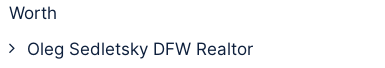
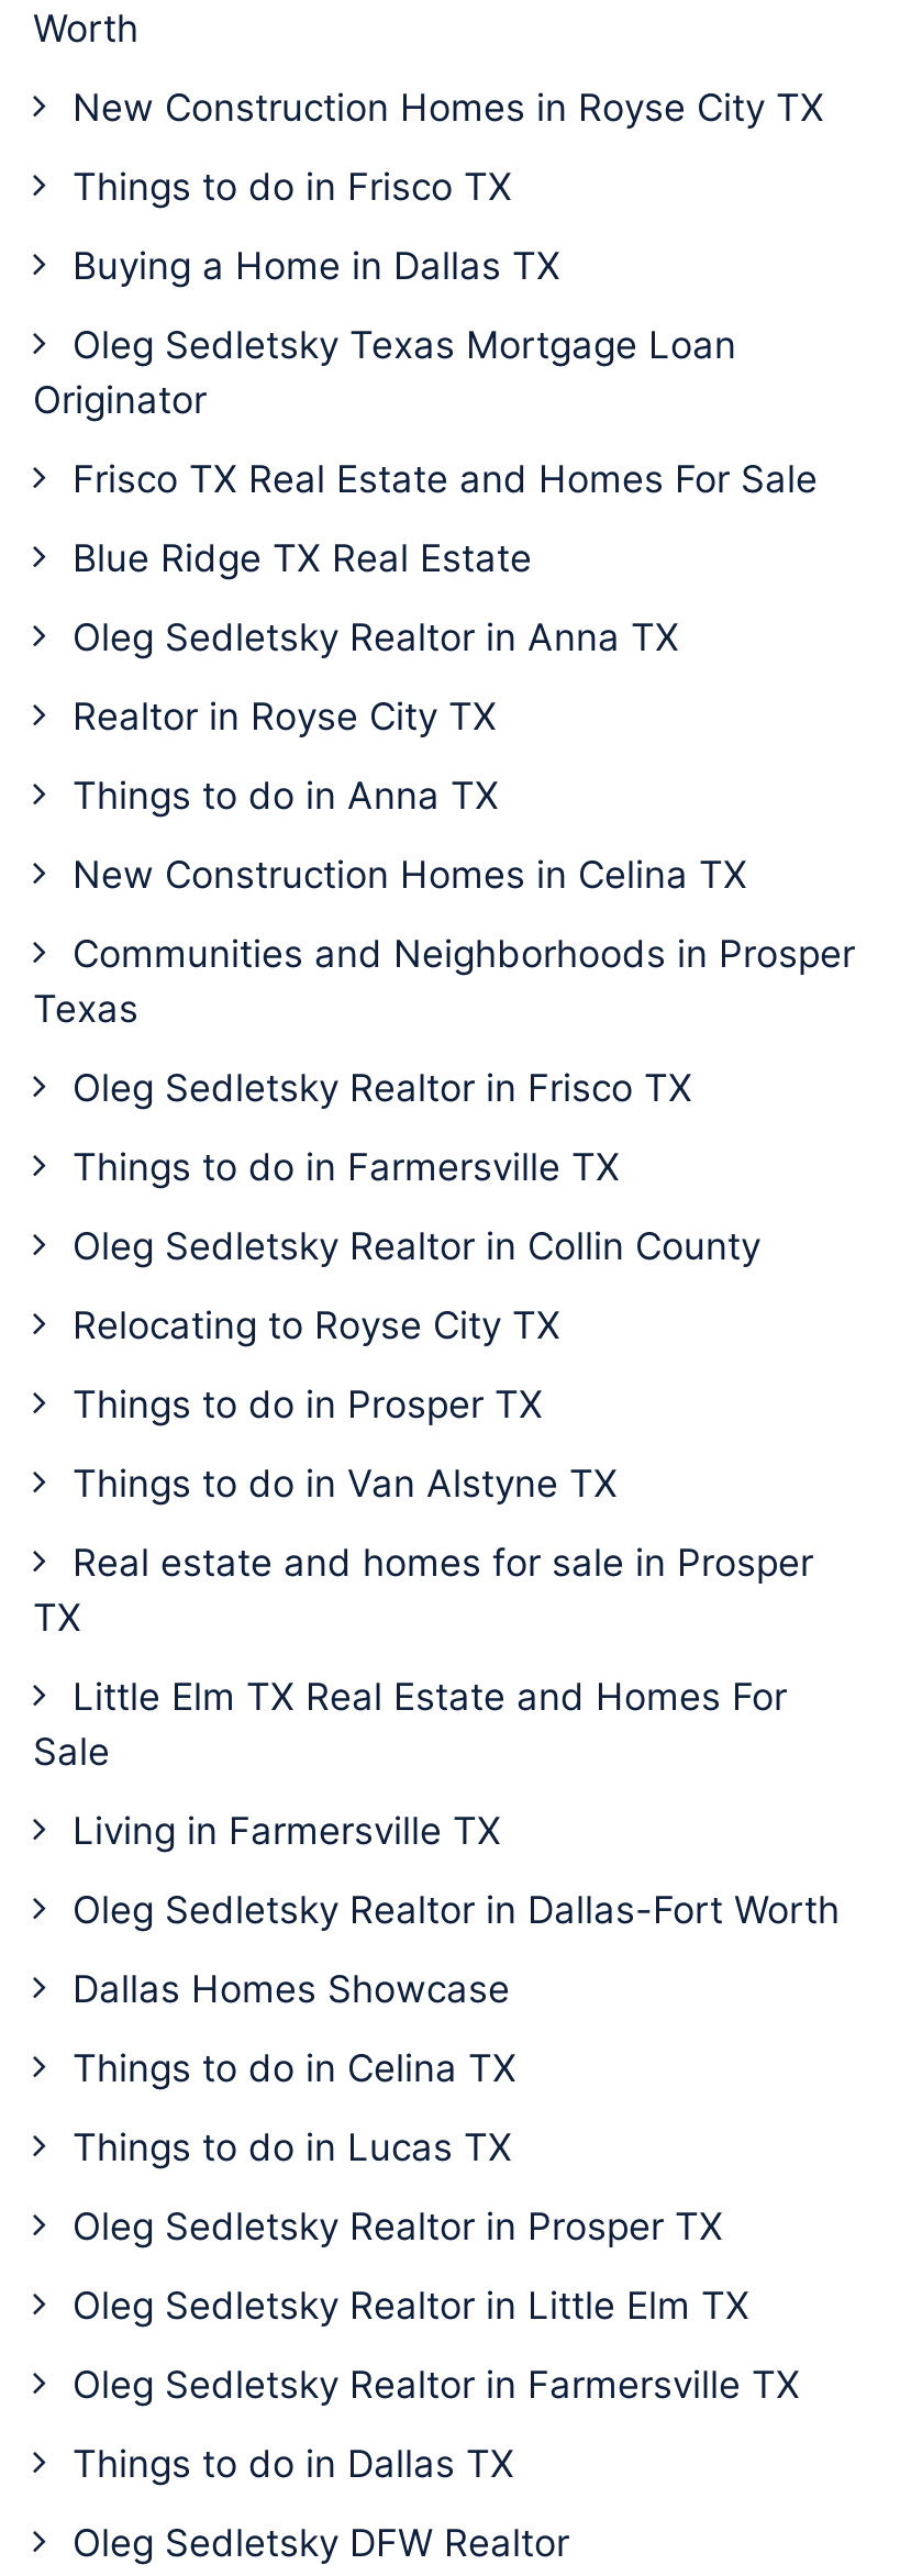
+ New Construction Homes in Royse City TX
+ Things to do in Frisco TX
+ Buying a Home in Dallas TX
+ Oleg Sedletsky Texas Mortgage Loan
+ Originator
+ Frisco TX Real Estate and Homes For Sale
+ Blue Ridge TX Real Estate
+ Oleg Sedletsky Realtor in Anna TX
+ Realtor in Royse City TX
+ Things to do in Anna TX
+ New Construction Homes in Celina TX
+ Communities and Neighborhoods in Prosper
+ Texas
+ Oleg Sedletsky Realtor in Frisco TX
+ Things to do in Farmersville TX
+ Oleg Sedletsky Realtor in Collin County
+ Relocating to Royse City TX
+ Things to do in Prosper TX
+ Things to do in Van Alstyne TX
+ Real estate and homes for sale in Prosper
+ TX
+ Little Elm TX Real Estate and Homes For
+ Sale
+ Living in Farmersville TX
+ Oleg Sedletsky Realtor in Dallas-Fort Worth
+ Dallas Homes Showcase
+ Things to do in Celina TX
+ Things to do in Lucas TX
+ Oleg Sedletsky Realtor in Prosper TX
+ Oleg Sedletsky Realtor in Little Elm TX
+ Oleg Sedletsky Realtor in Farmersville TX
+ Things to do in Dallas TX
